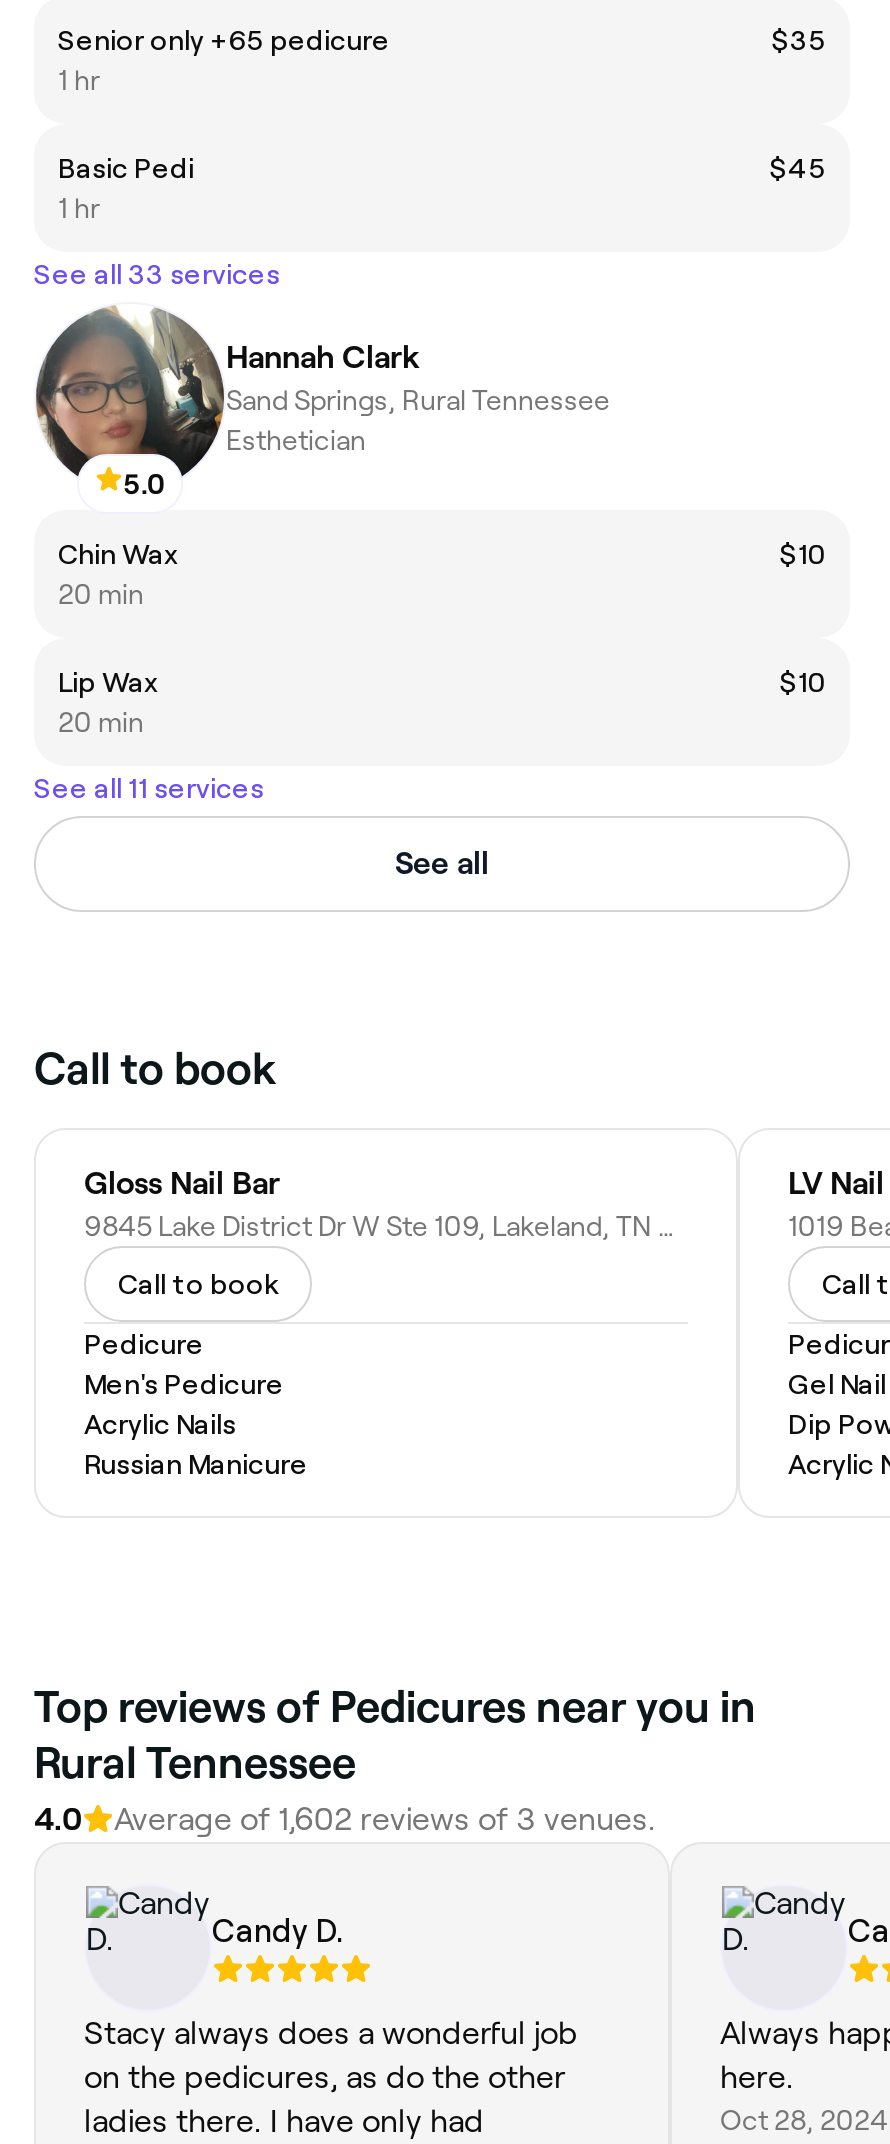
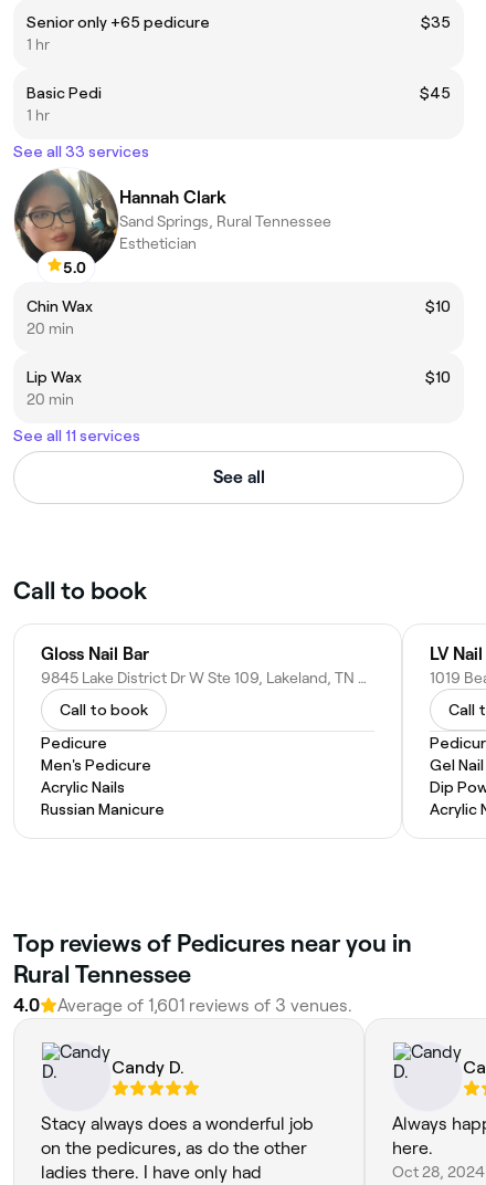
- Average of 1,602 reviews of 3 venues.
+ Average of 1,601 reviews of 3 venues.
